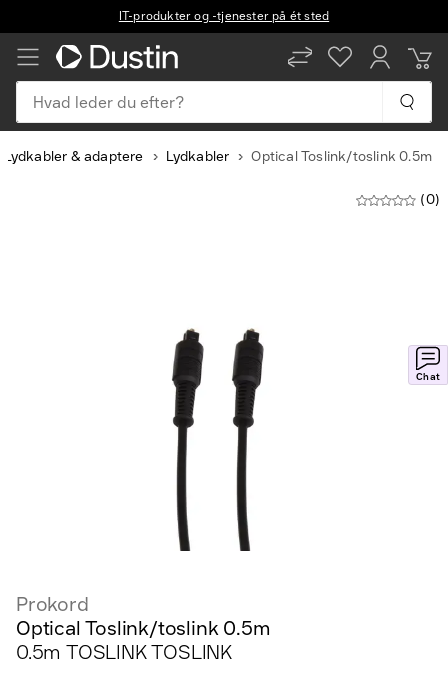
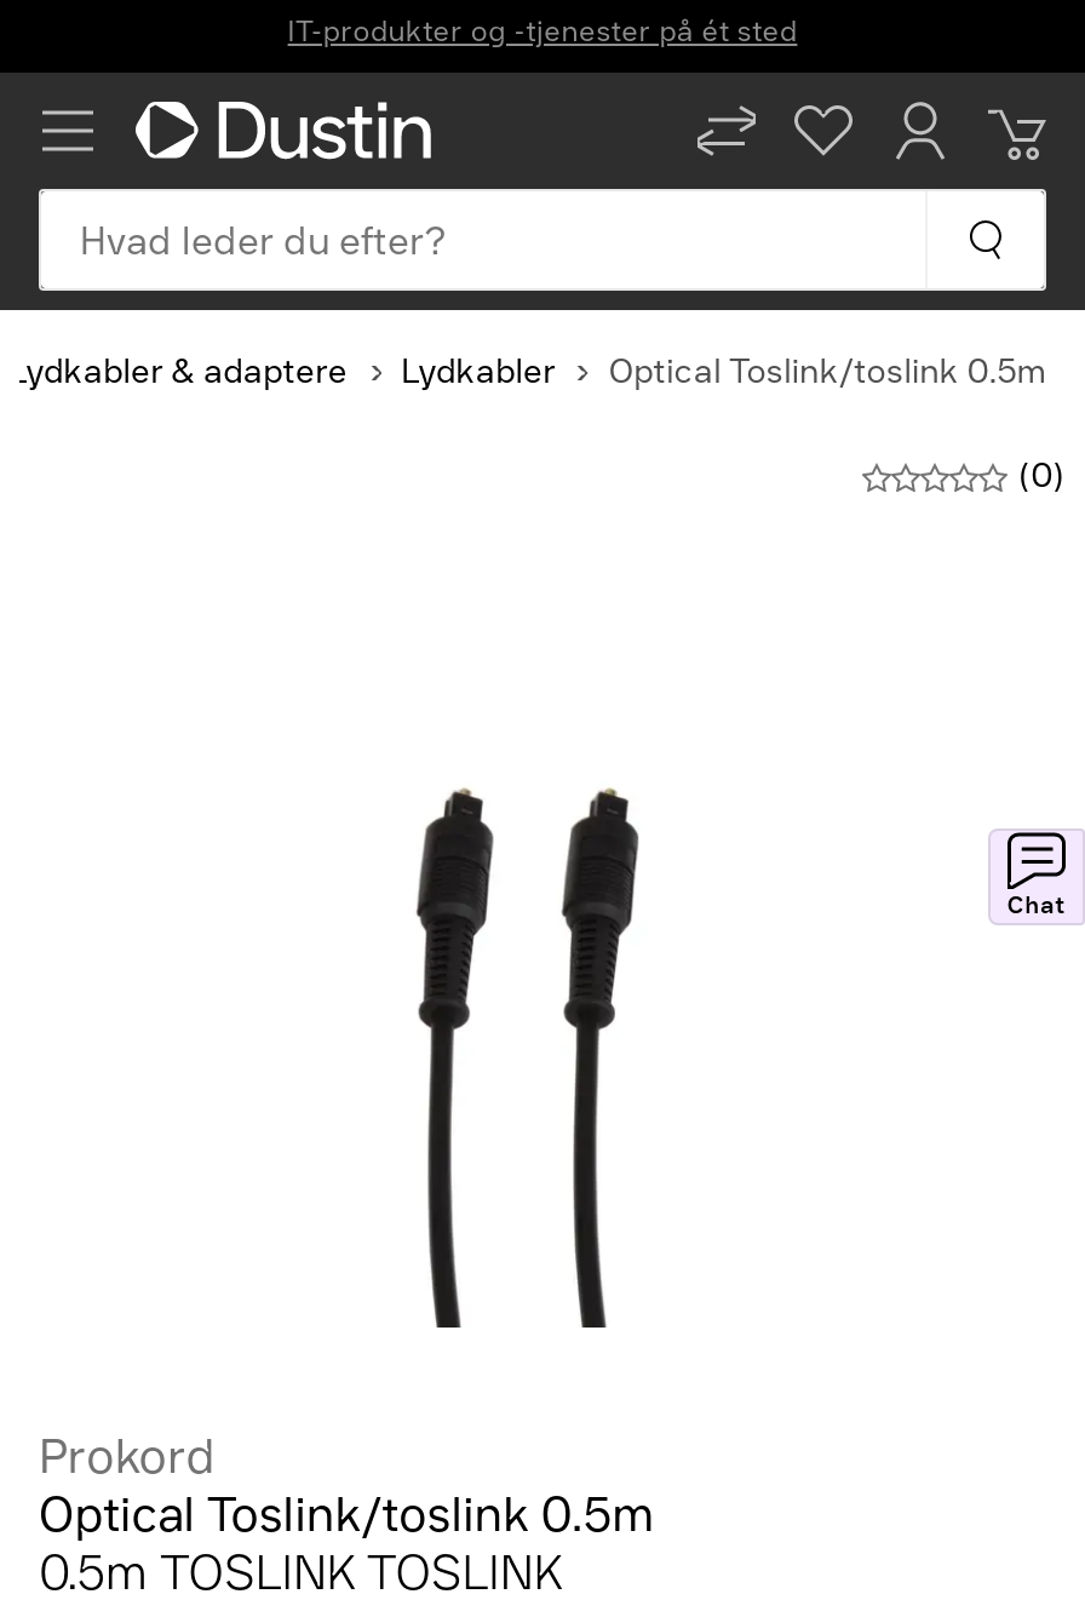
- IT-produkter og -tjenester på ét sted
